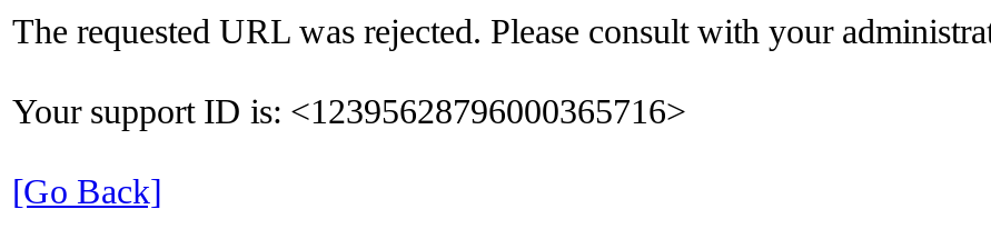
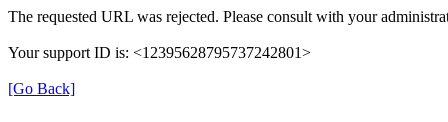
- Your support ID is: <12395628796000365716>
+ Your support ID is: <12395628795737242801>
